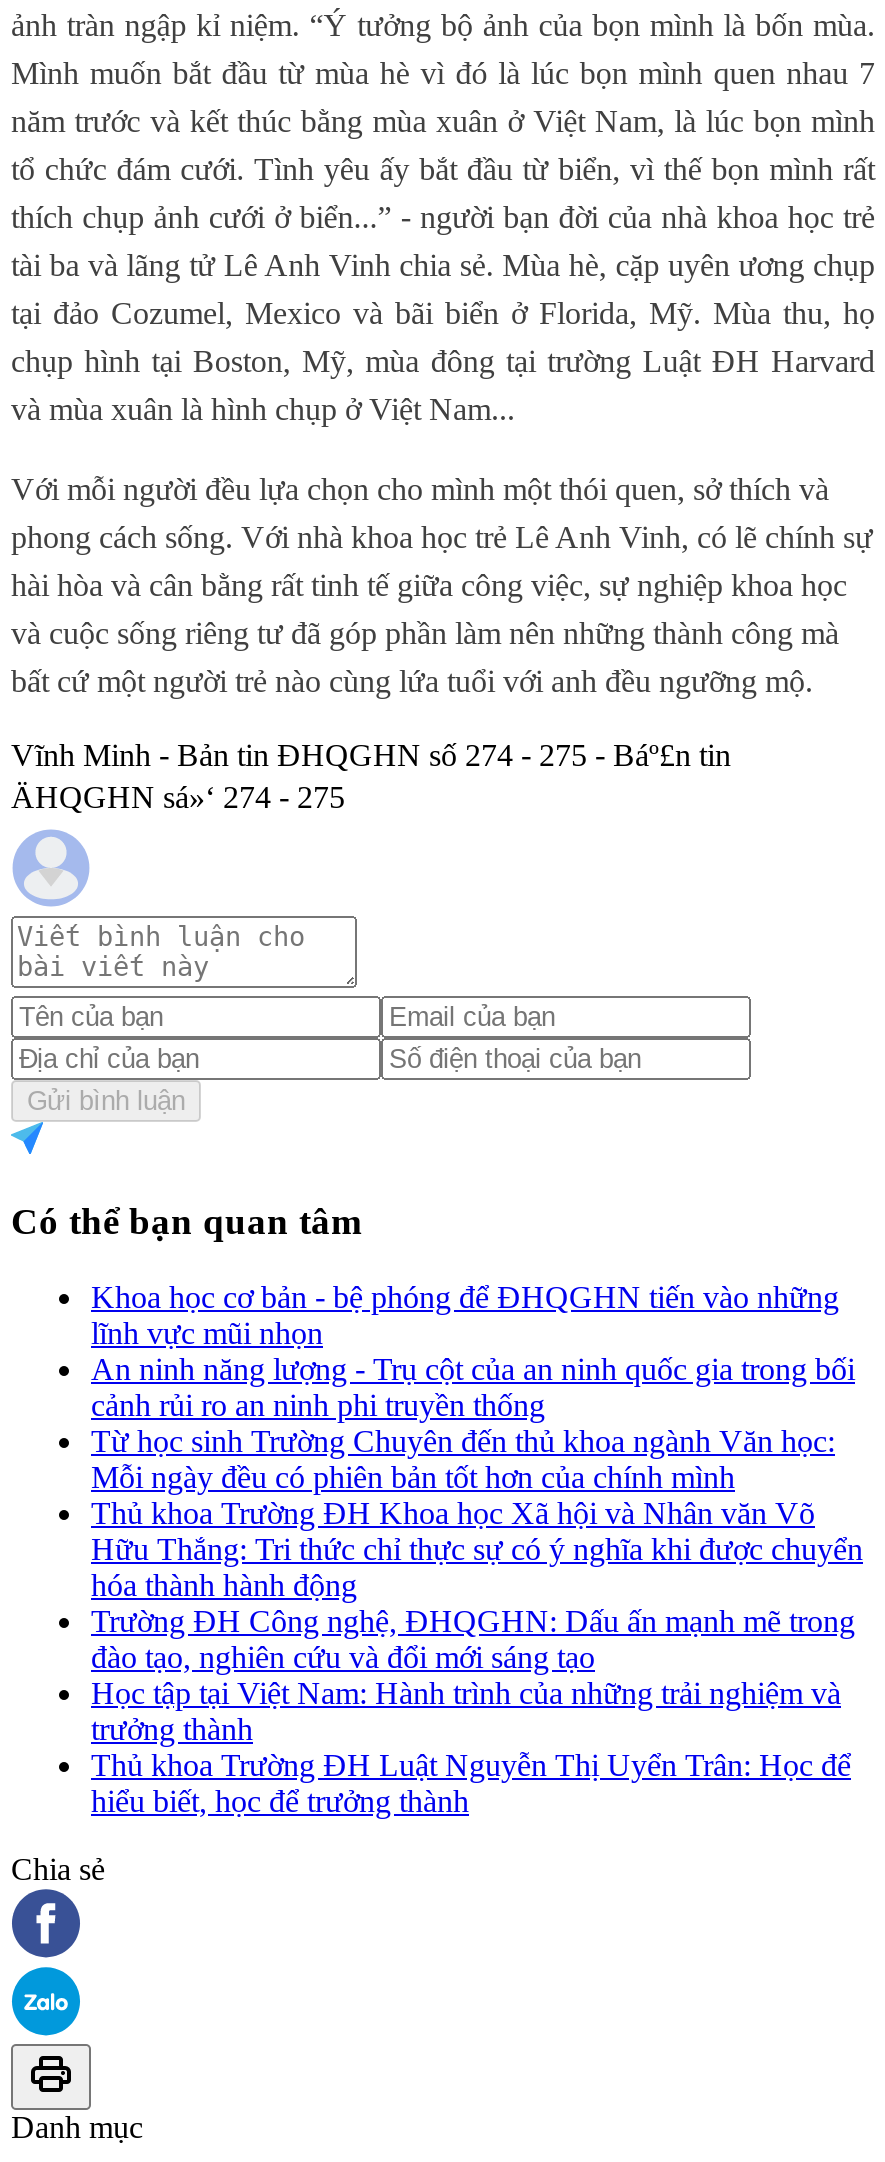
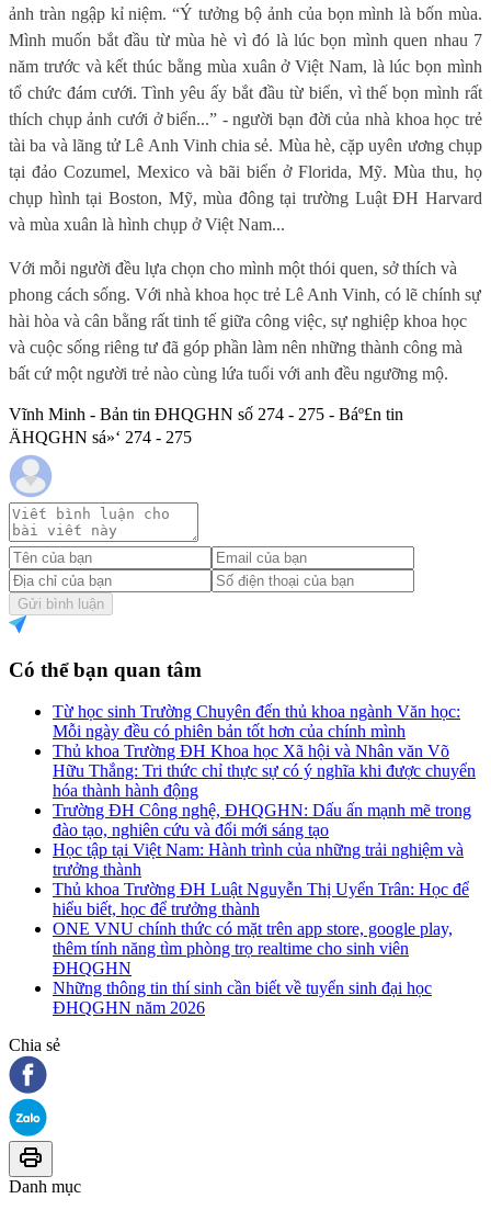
- Khoa học cơ bản - bệ phóng để ĐHQGHN tiến vào những
- lĩnh vực mũi nhọn
- An ninh năng lượng - Trụ cột của an ninh quốc gia trong bối
- cảnh rủi ro an ninh phi truyền thống

moved up: Từ học sinh Trường Chuyên đến thủ khoa ngành Văn học: | Mỗi ngày đều có phiên bản tốt hơn của chính mình | Thủ khoa Trường ĐH Khoa học Xã hội và Nhân văn Võ | ... | Thủ khoa Trường ĐH Luật Nguyễn Thị Uyển Trân: Học để | hiểu biết, học để trưởng thành

+ ONE VNU chính thức có mặt trên app store, google play,
+ thêm tính năng tìm phòng trọ realtime cho sinh viên
+ ĐHQGHN
+ Những thông tin thí sinh cần biết về tuyển sinh đại học
+ ĐHQGHN năm 2026
